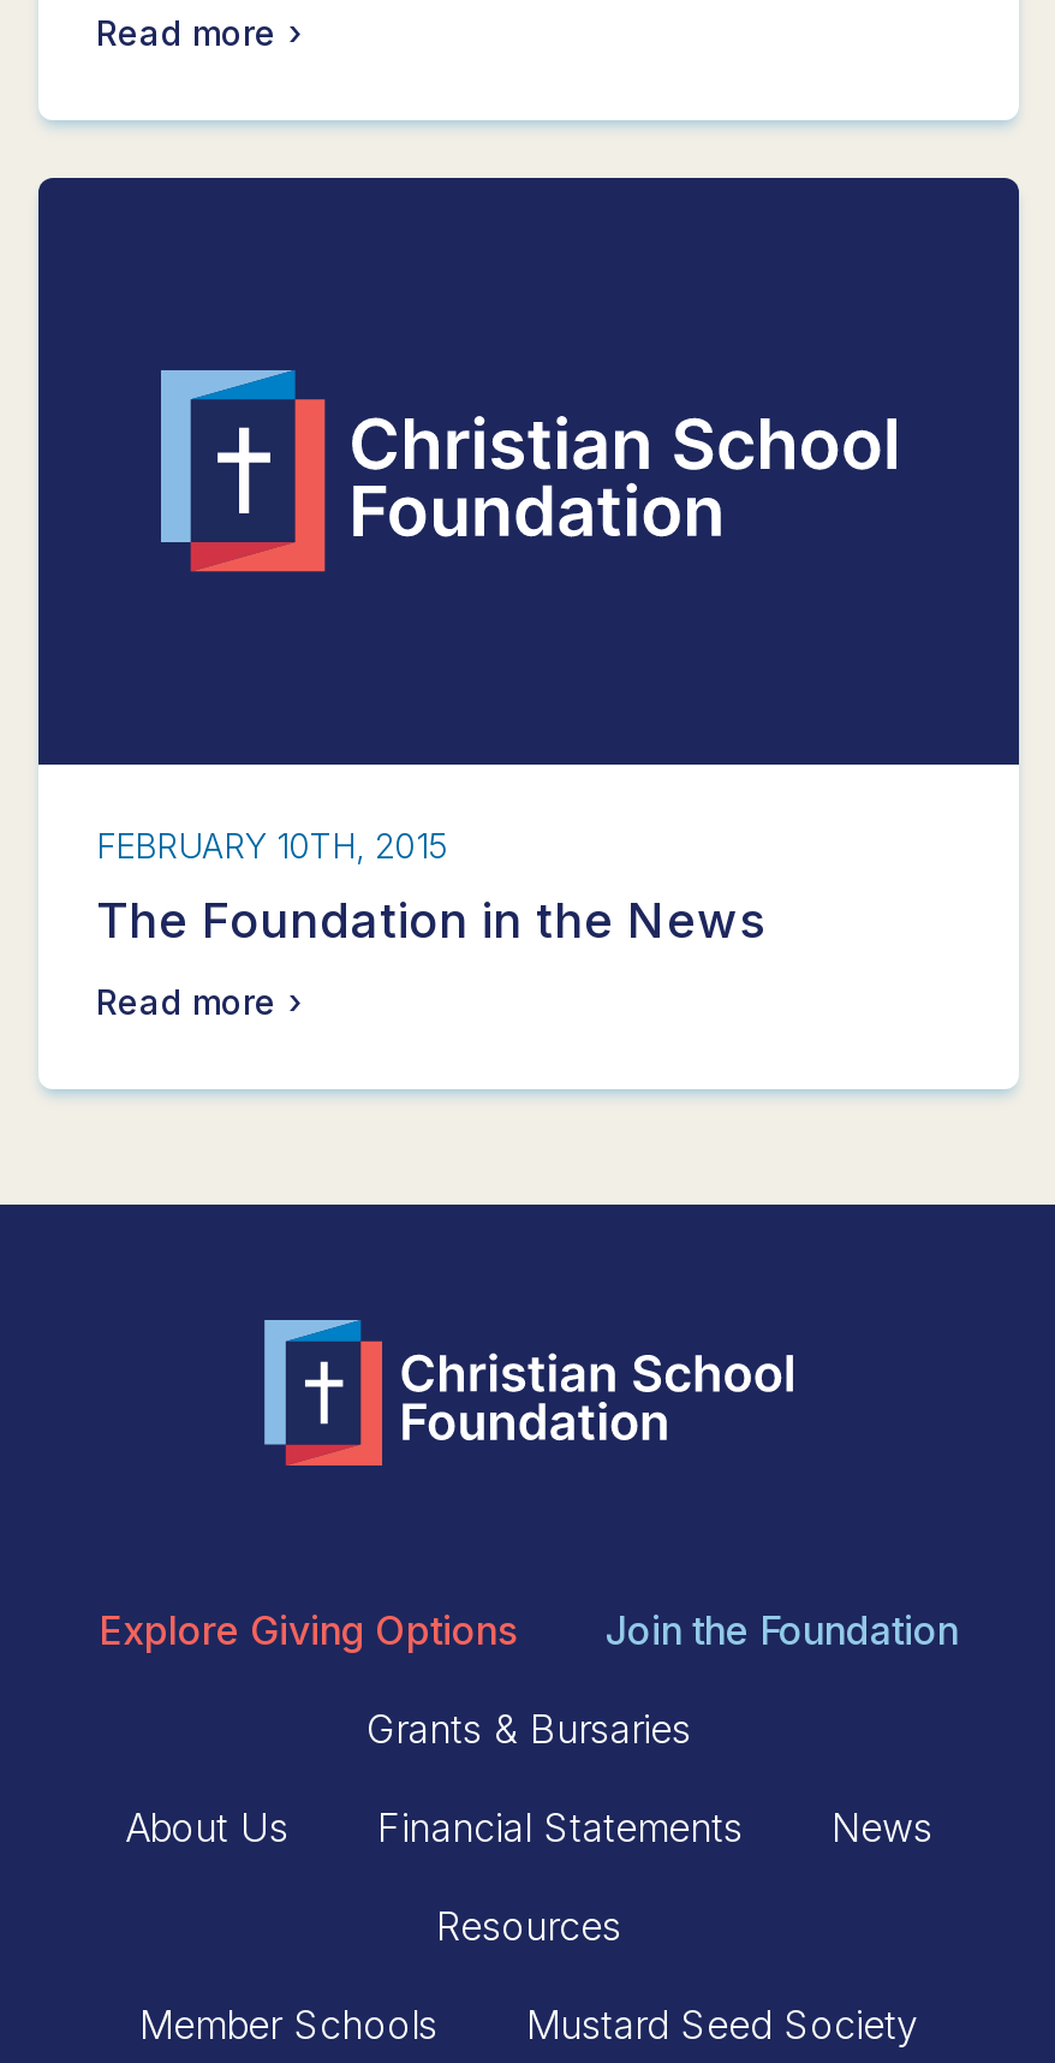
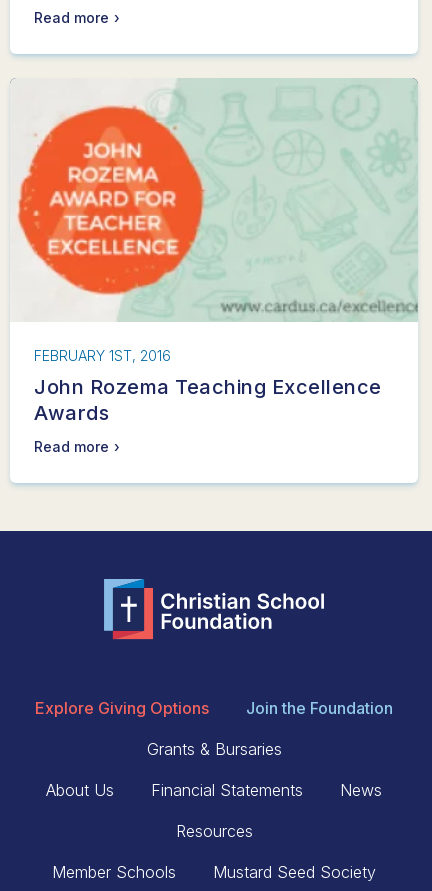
- [image]
- FEBRUARY 10TH, 2015
+ [image]
+ FEBRUARY 1ST, 2016

- The Foundation in the News
+ John Rozema Teaching Excellence
+ Awards
